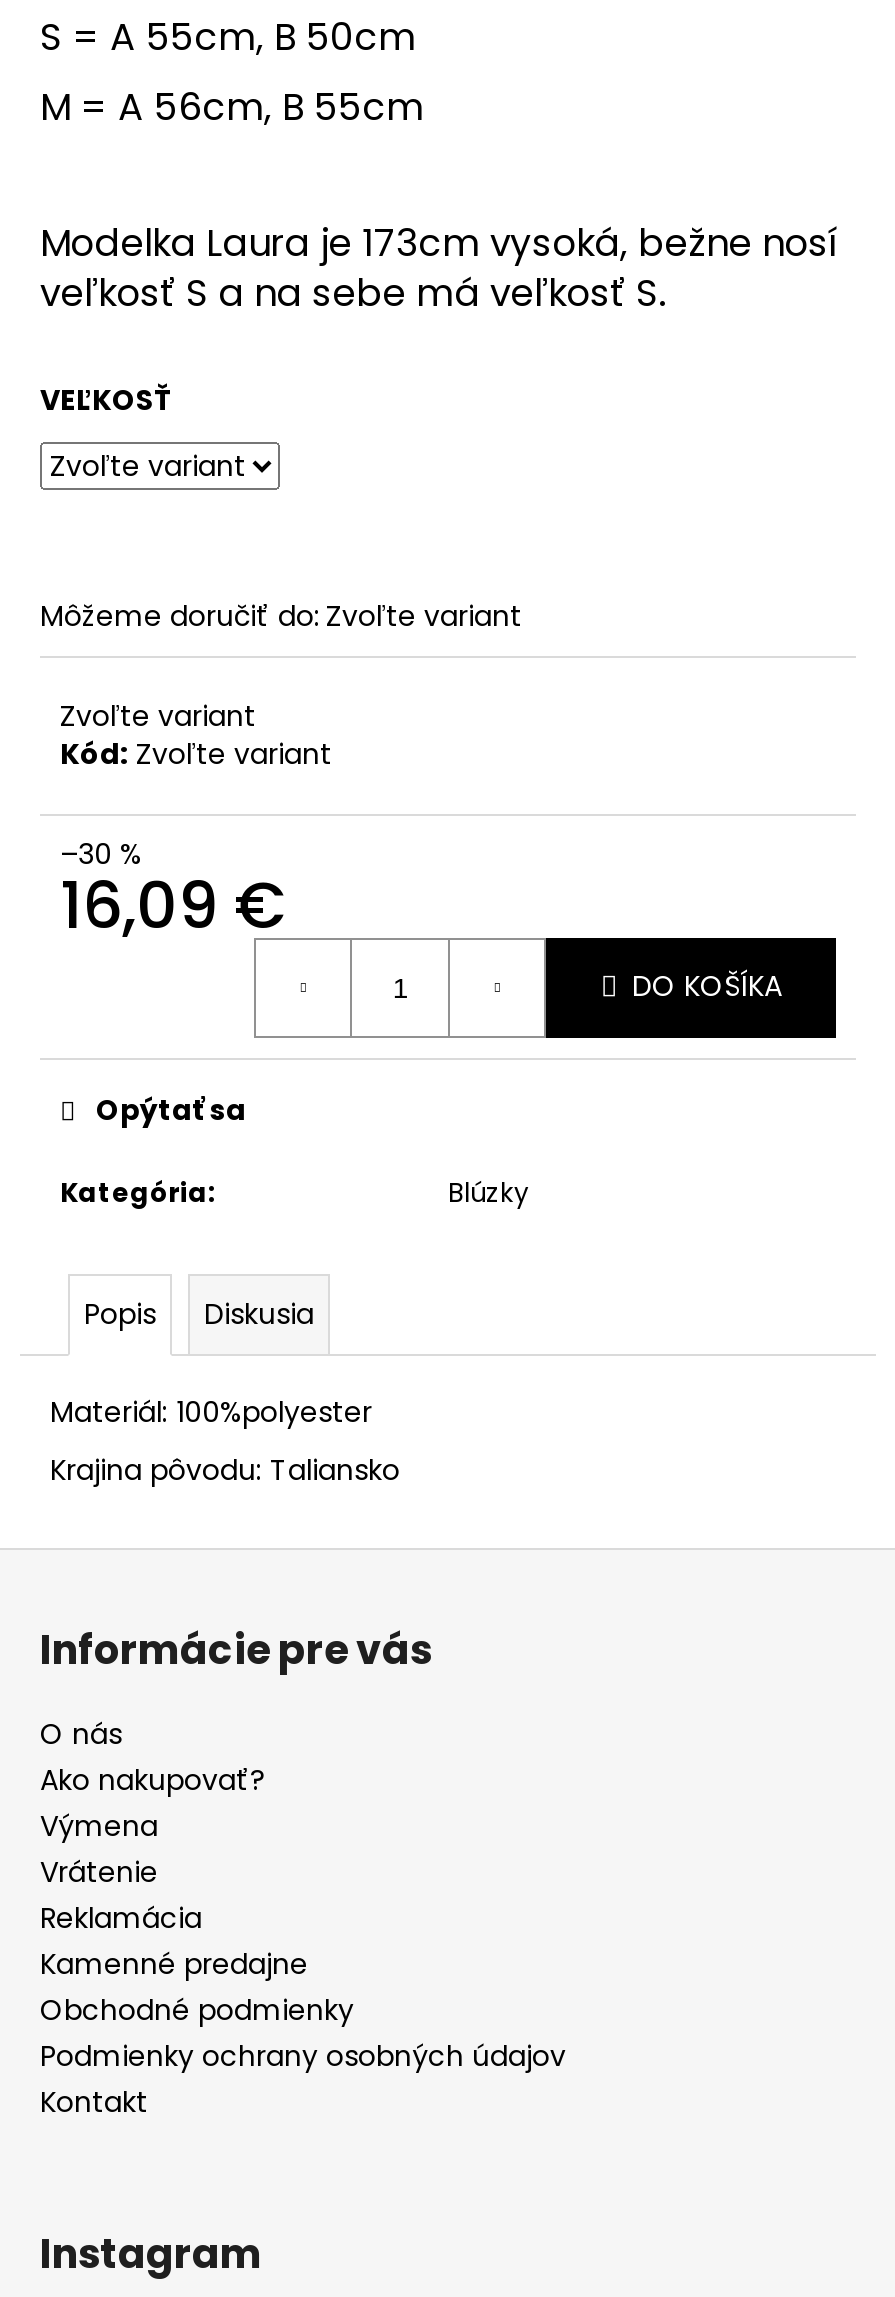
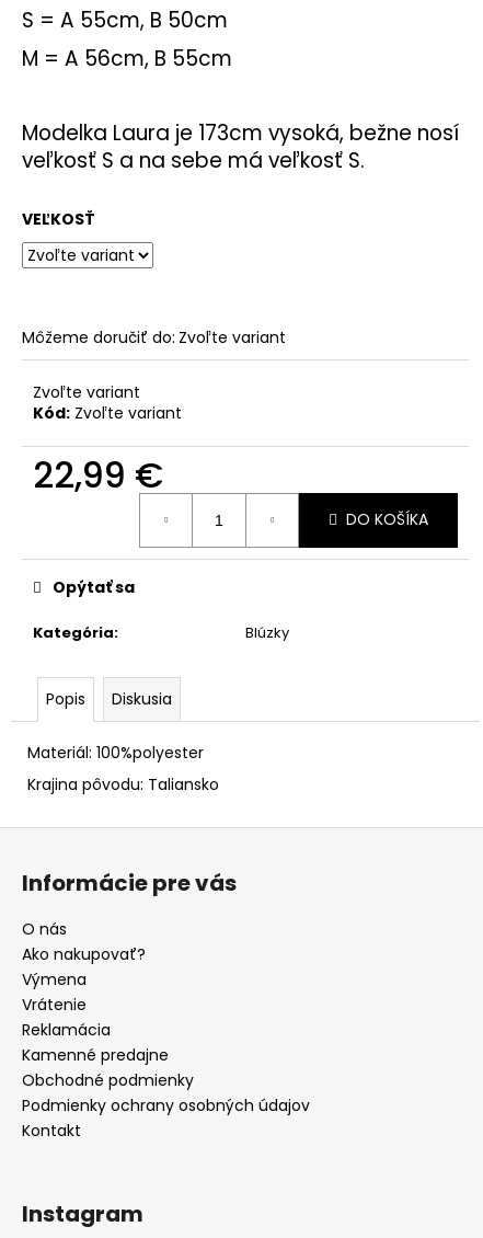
- –30 %
- 16,09 €
+ 22,99 €
